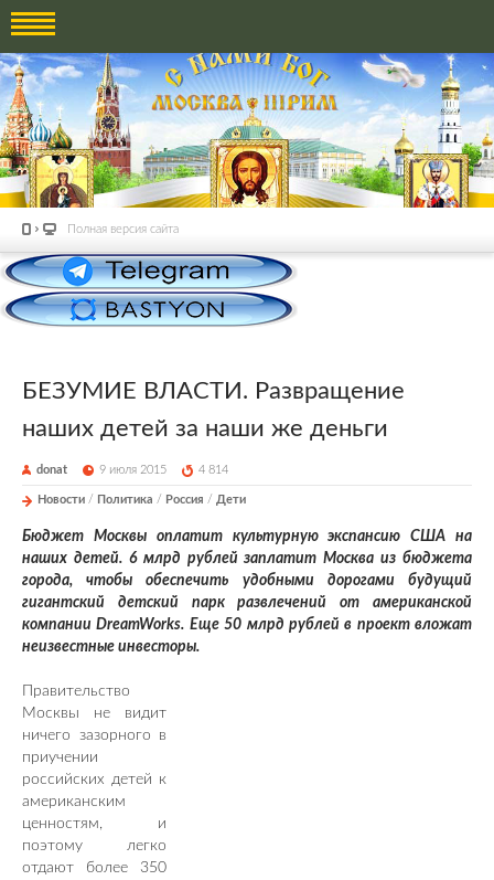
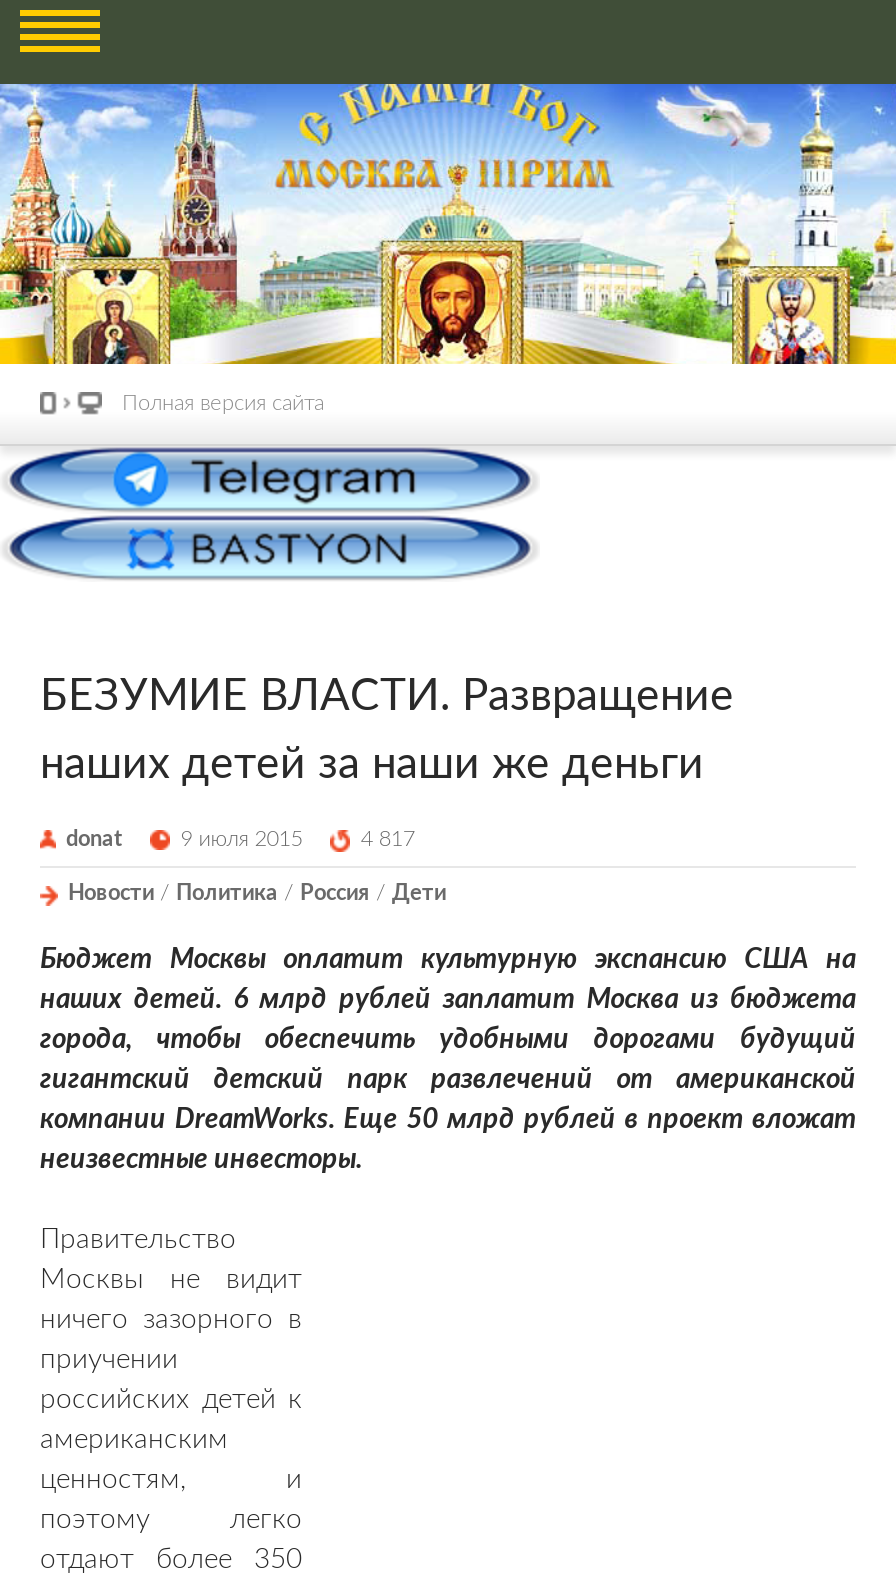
- 4 814
+ 4 817
